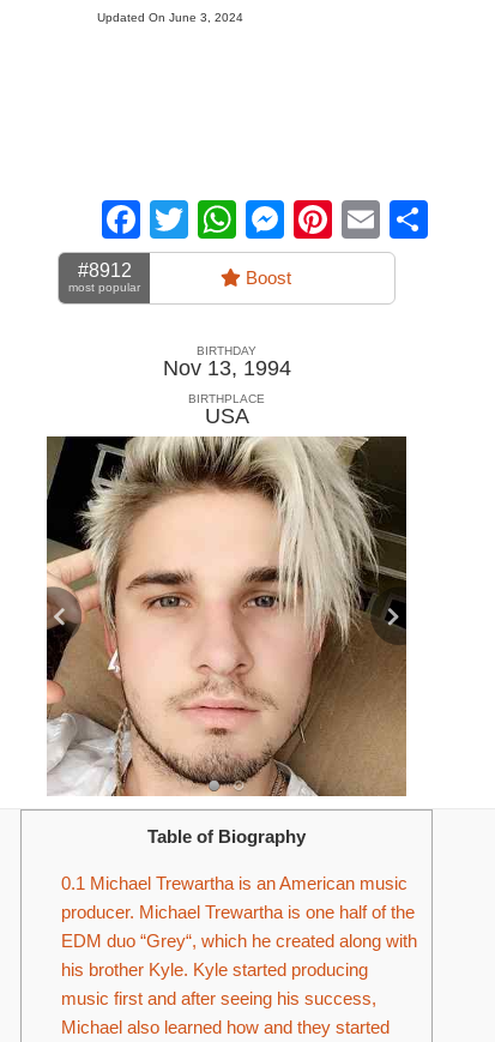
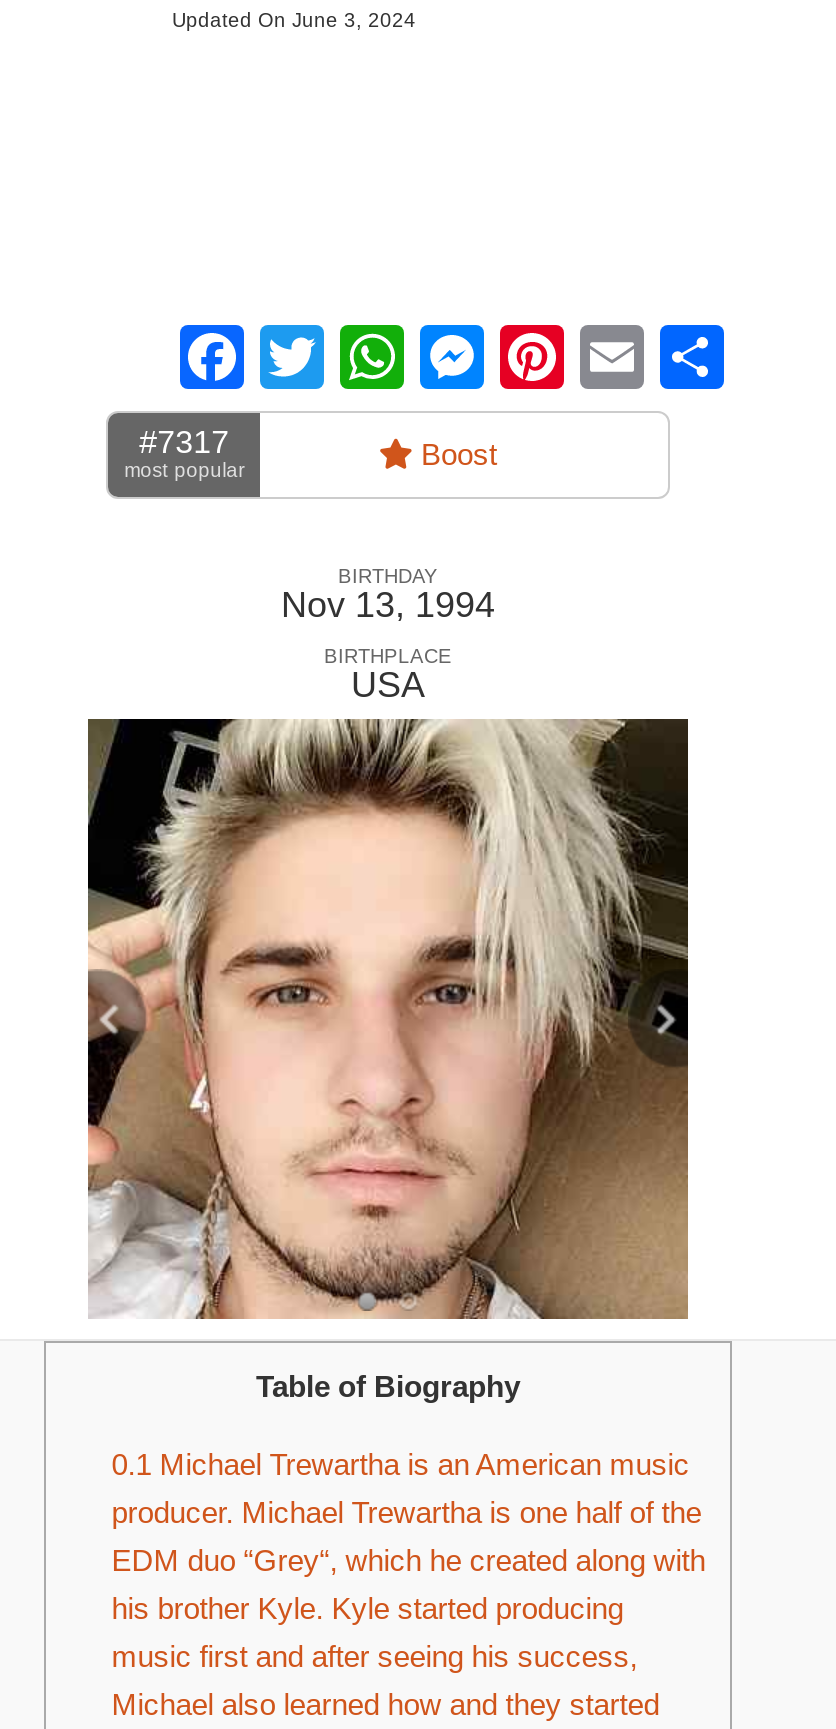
- #8912
+ #7317
